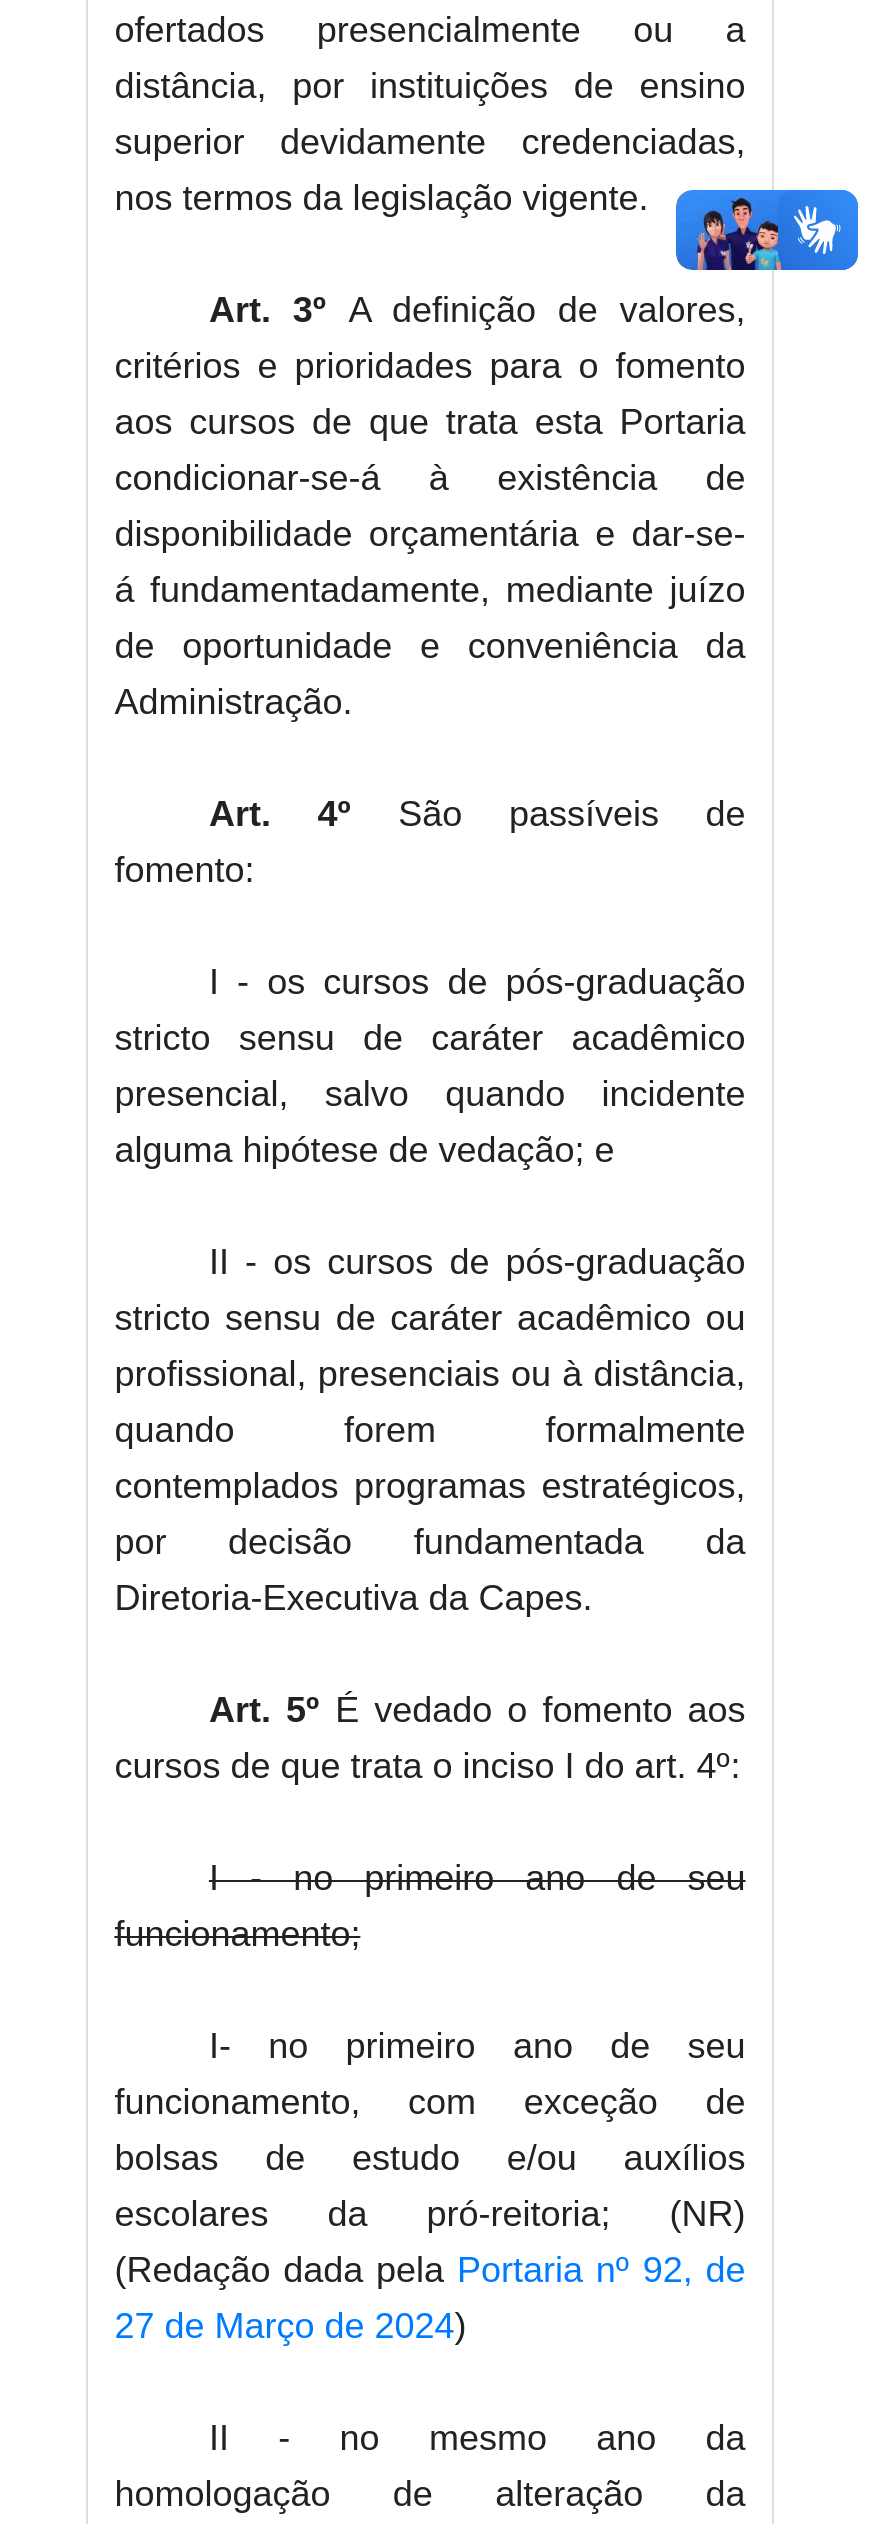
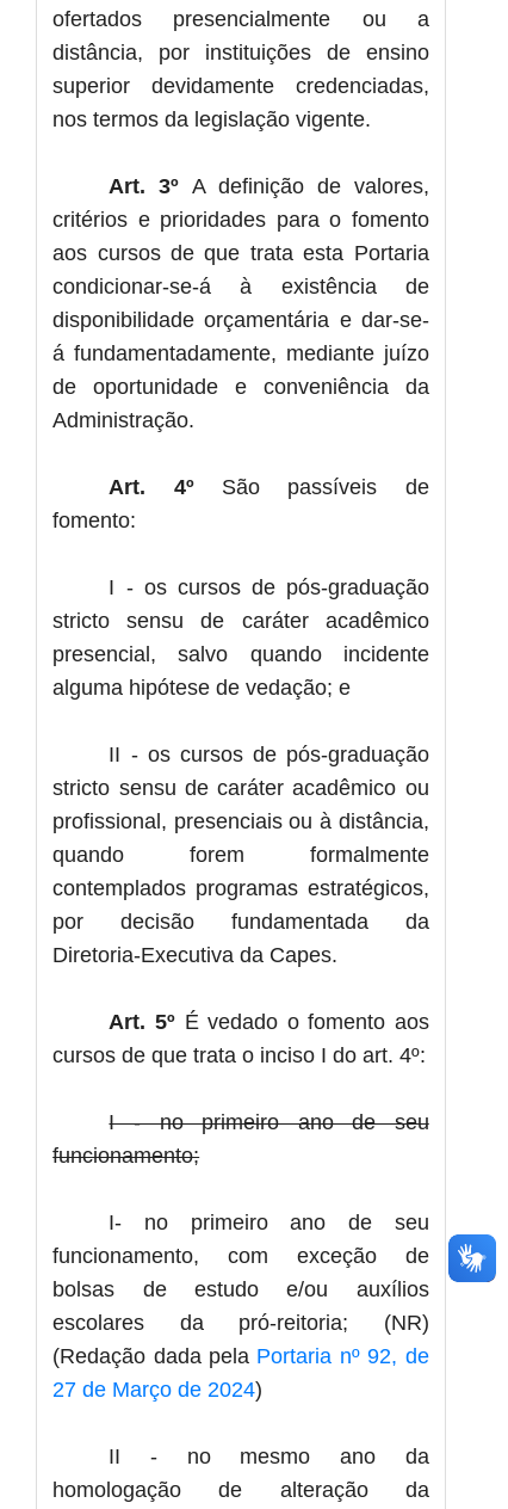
- [image]

+ [image]
